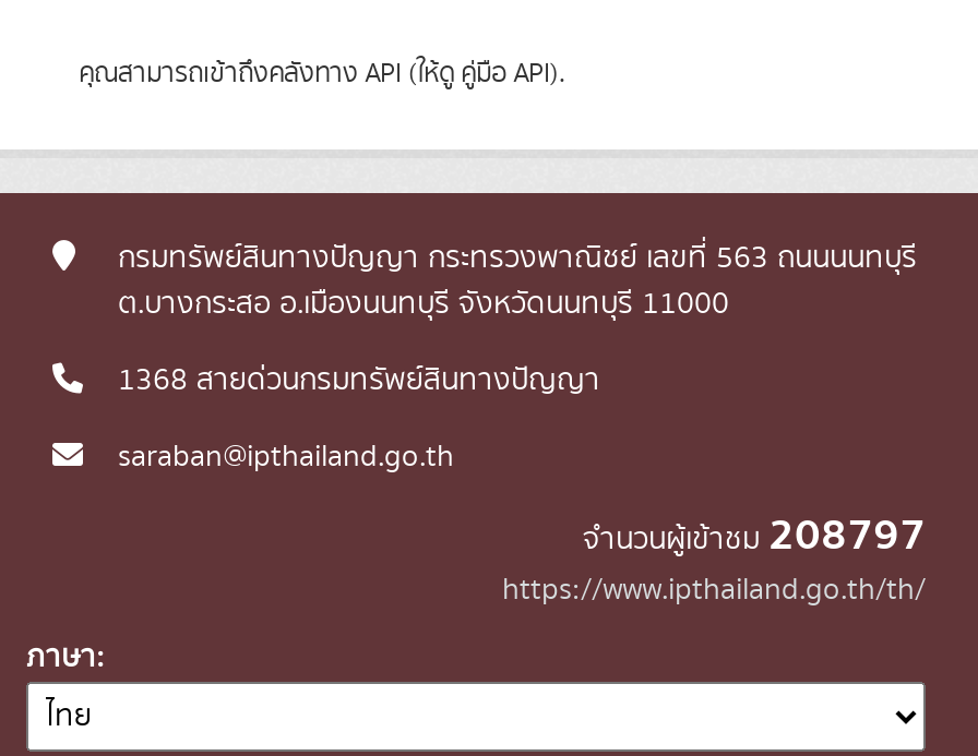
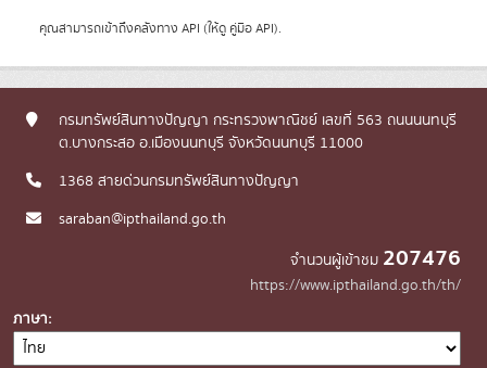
- จำนวนผู้เข้าชม208797
+ จำนวนผู้เข้าชม207476
